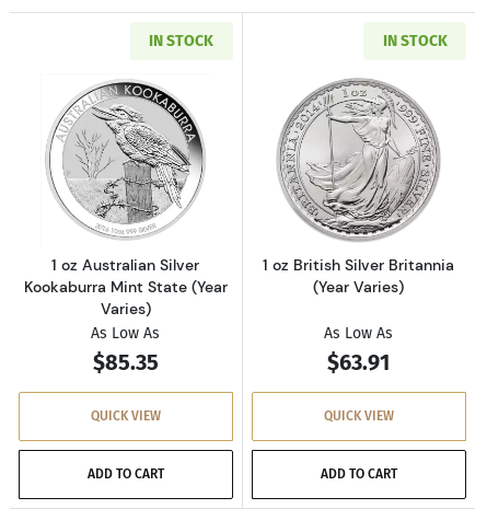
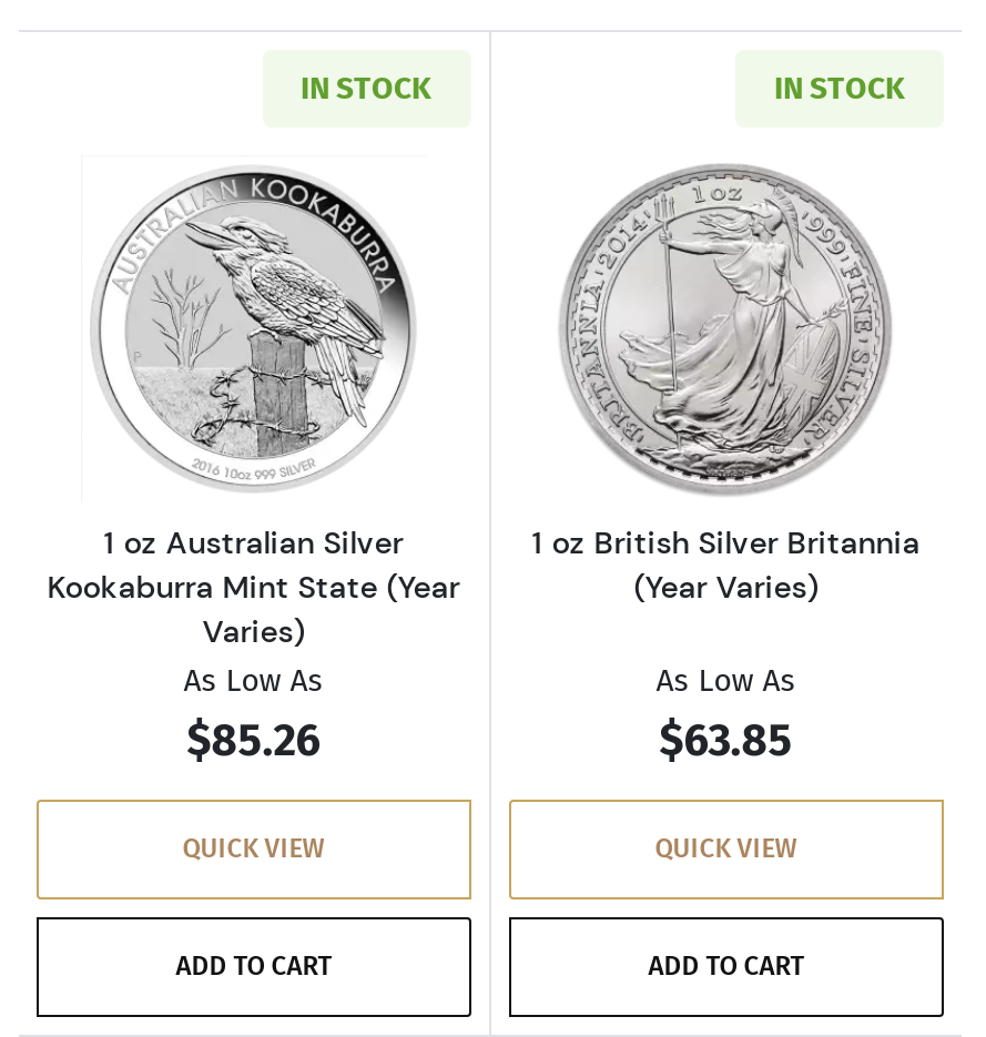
- $85.35
+ $85.26

- $63.91
+ $63.85
